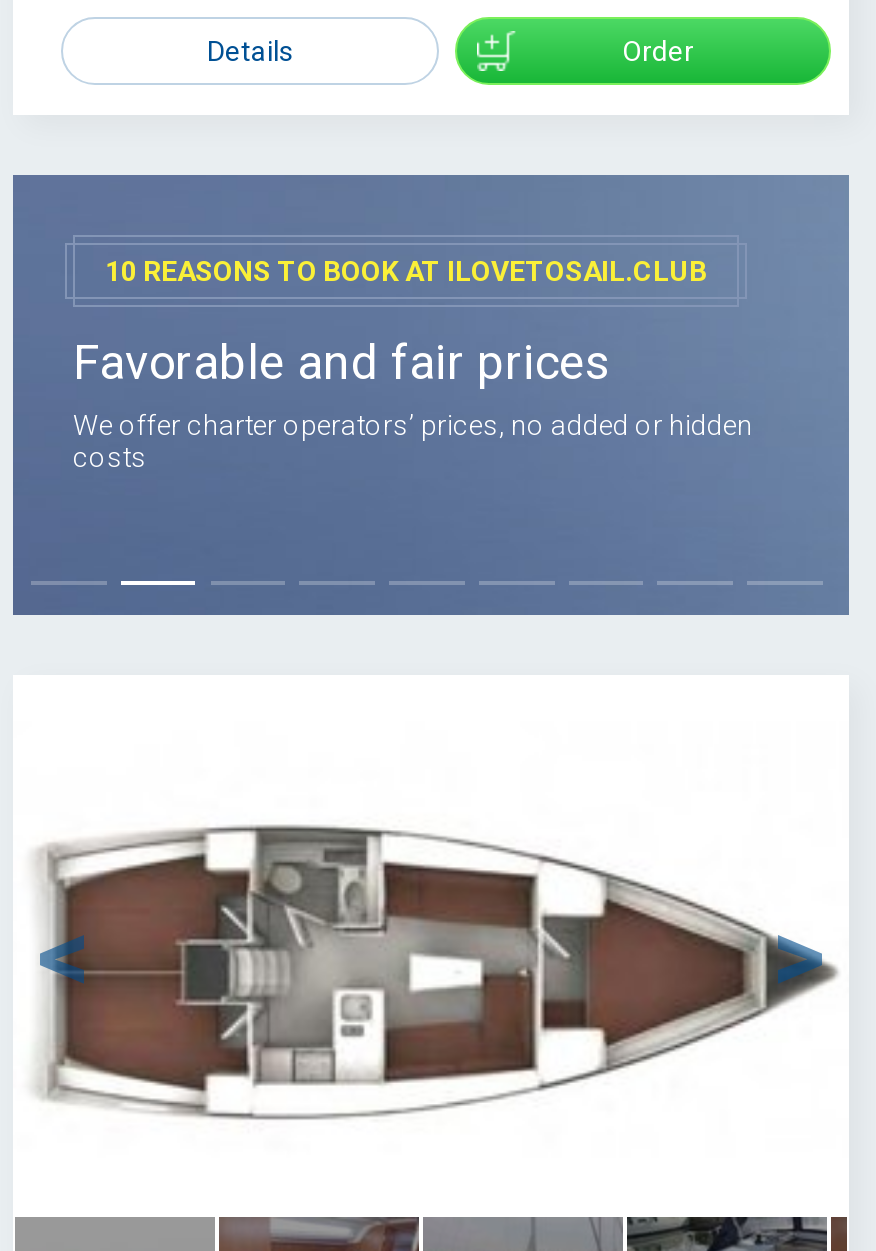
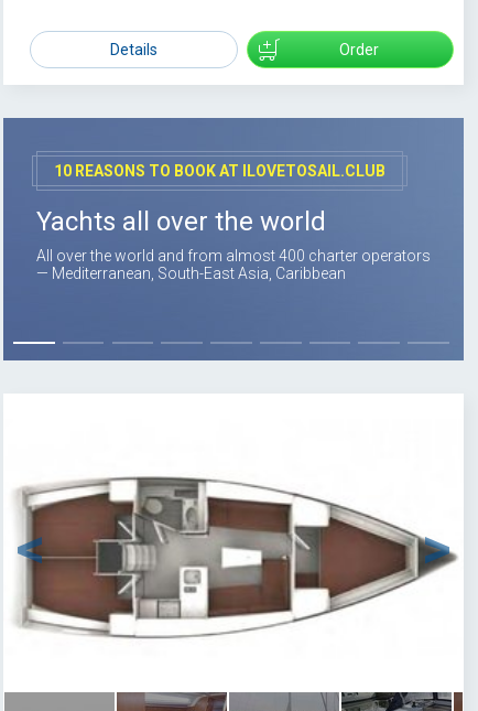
- Favorable and fair prices
- We offer charter operators’ prices, no added or hidden
- costs
+ Yachts all over the world
+ All over the world and from almost 400 charter operators
+ — Mediterranean, South-East Asia, Caribbean
